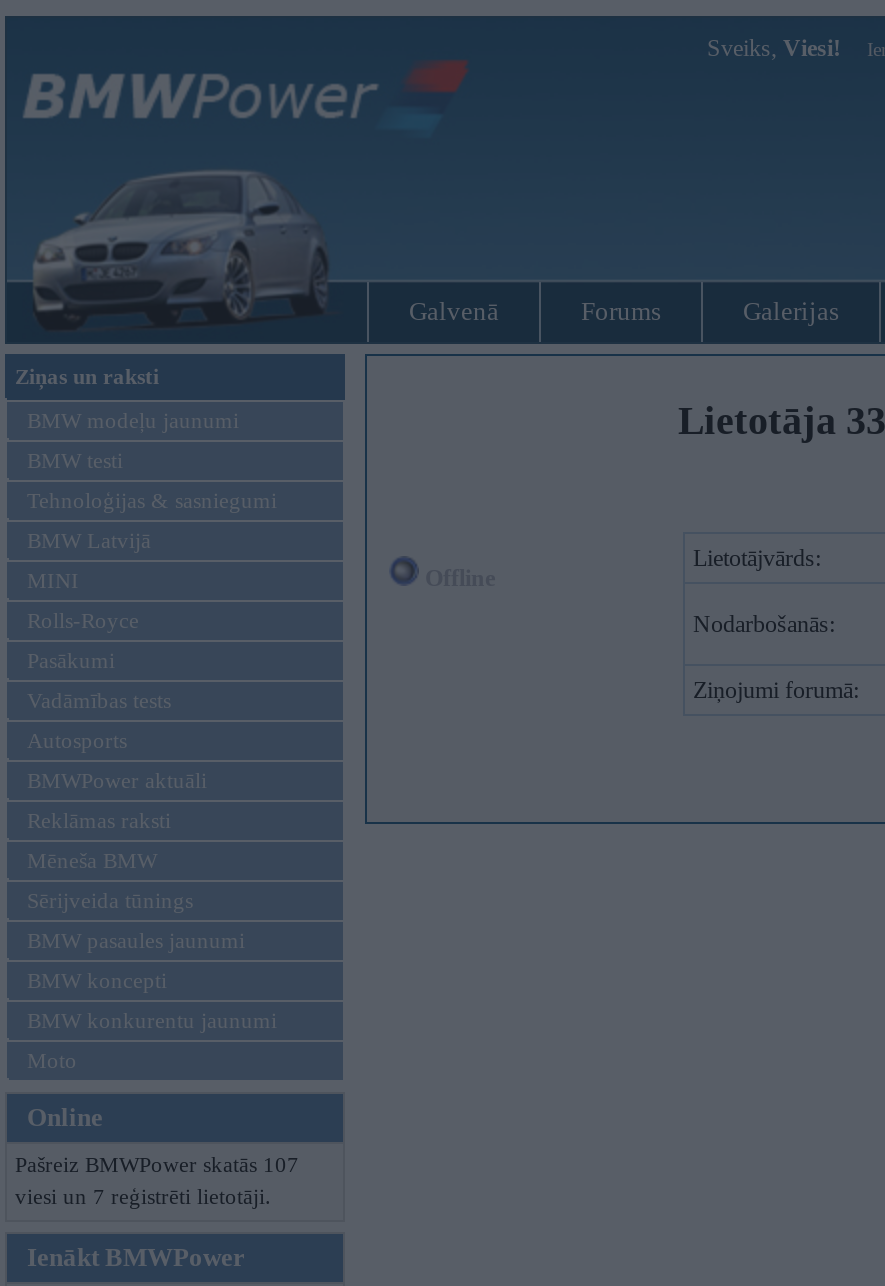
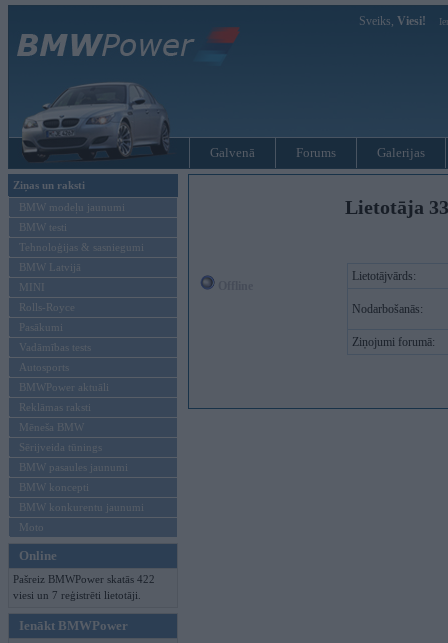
- Pašreiz BMWPower skatās 107
+ Pašreiz BMWPower skatās 422
